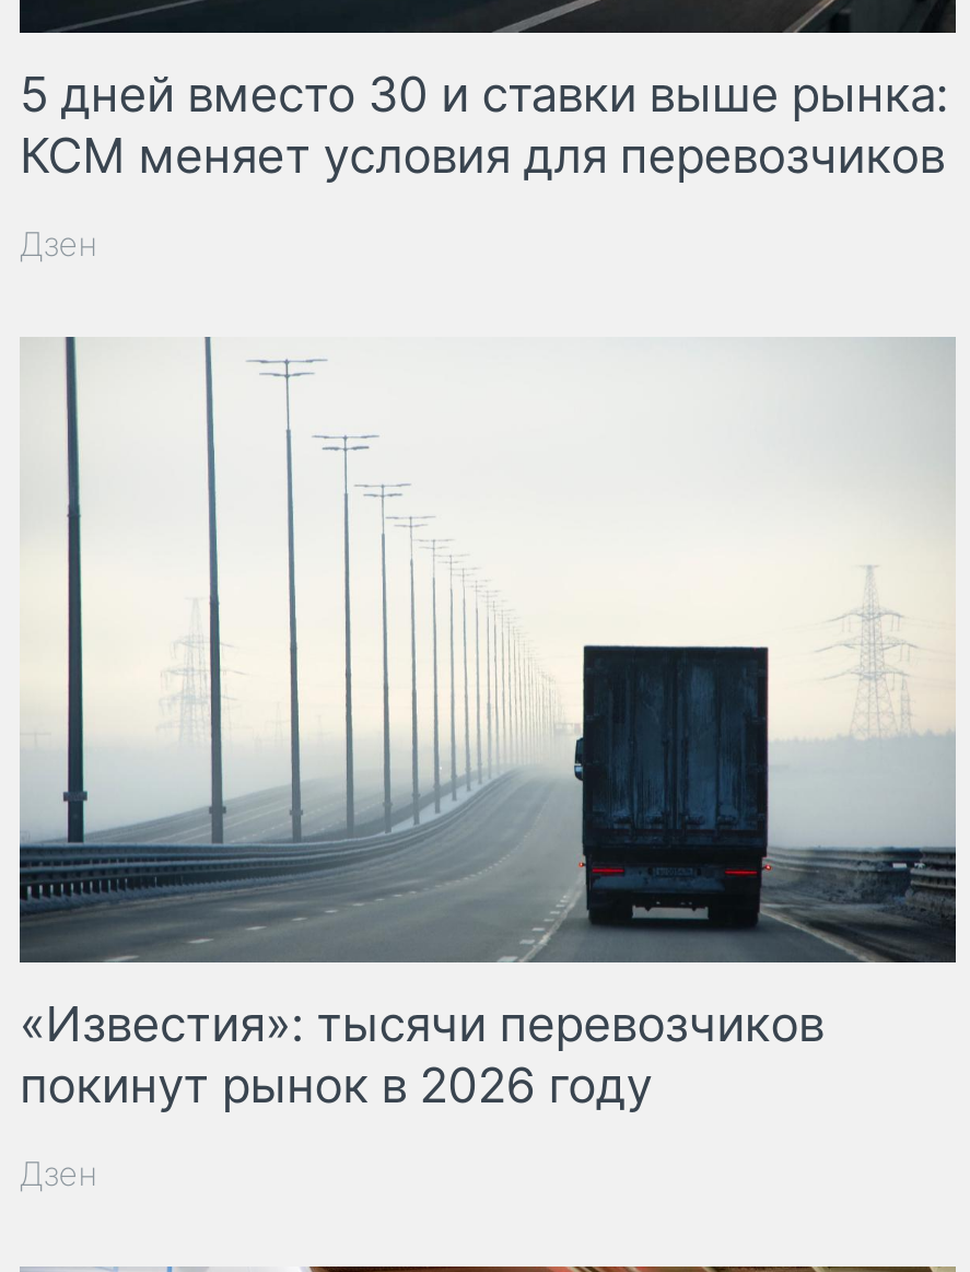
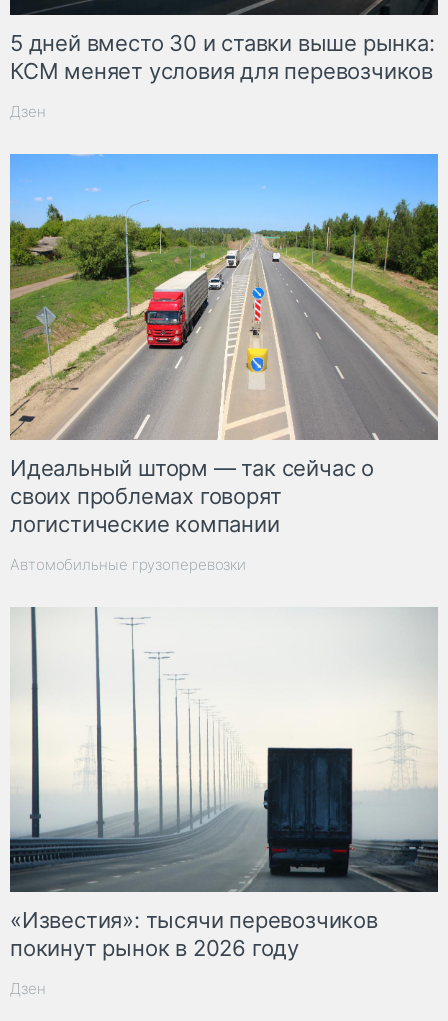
+ [image]
+ Идеальный шторм — так сейчас о
+ своих проблемах говорят
+ логистические компании
+ Автомобильные грузоперевозки
